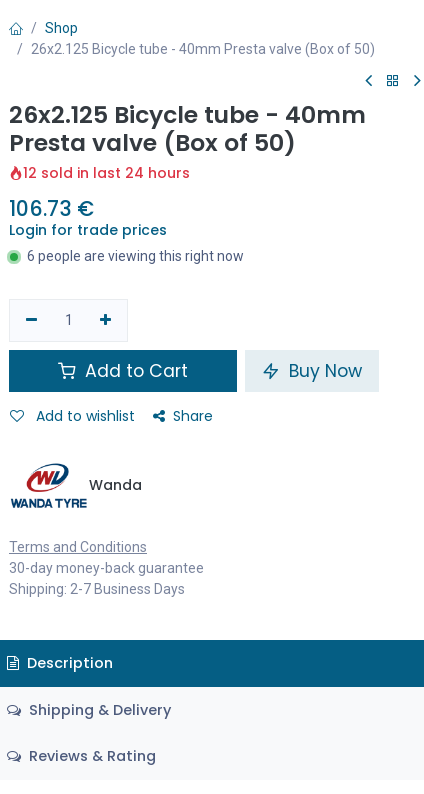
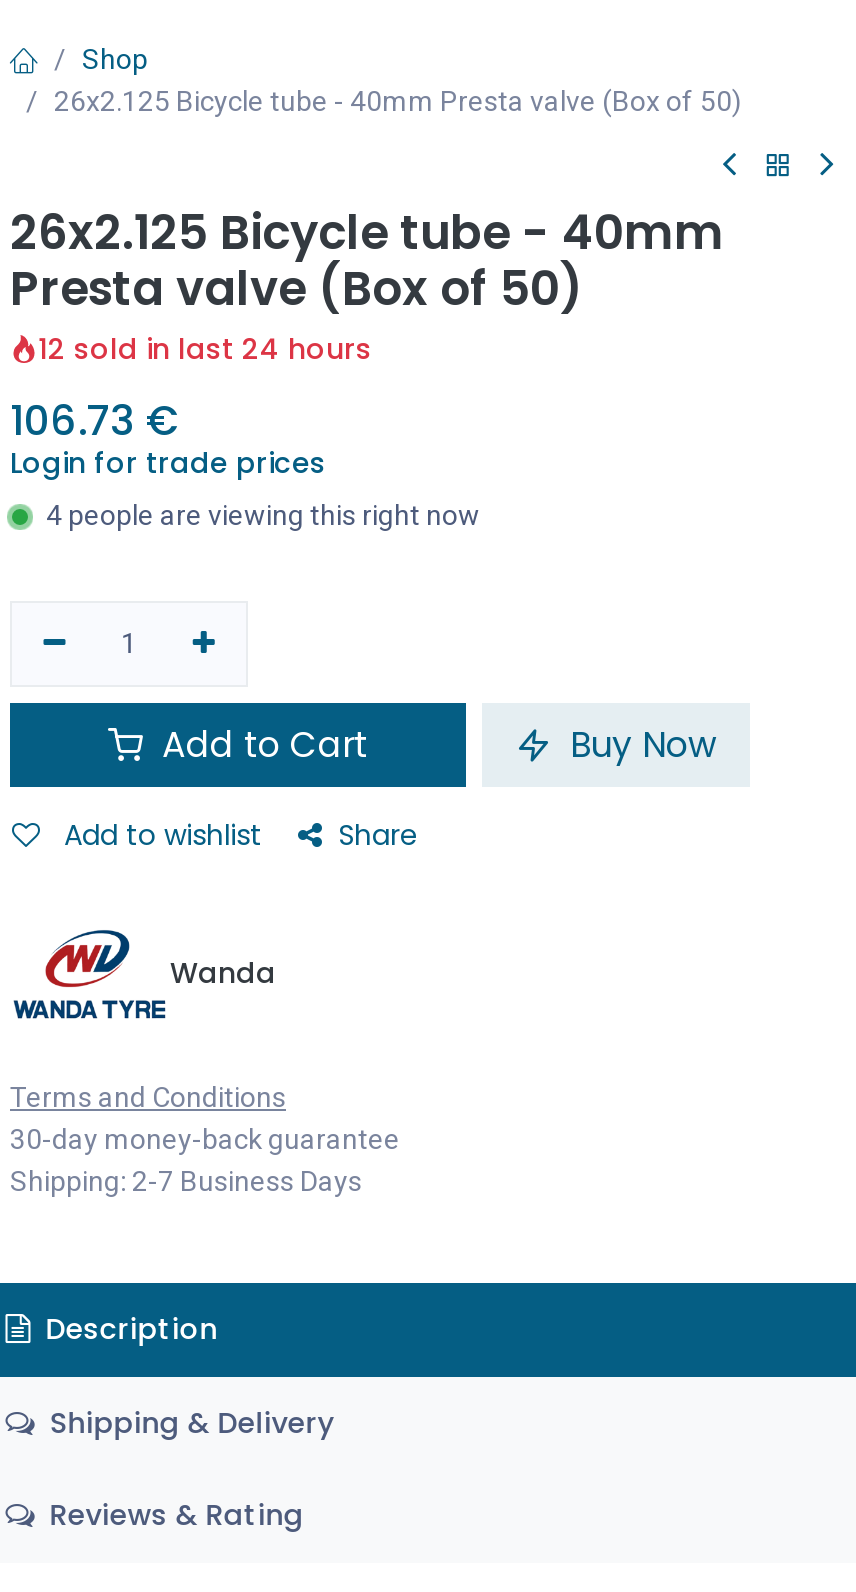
- 6 people are viewing this right now
+ 4 people are viewing this right now
